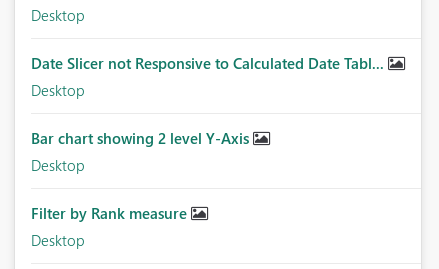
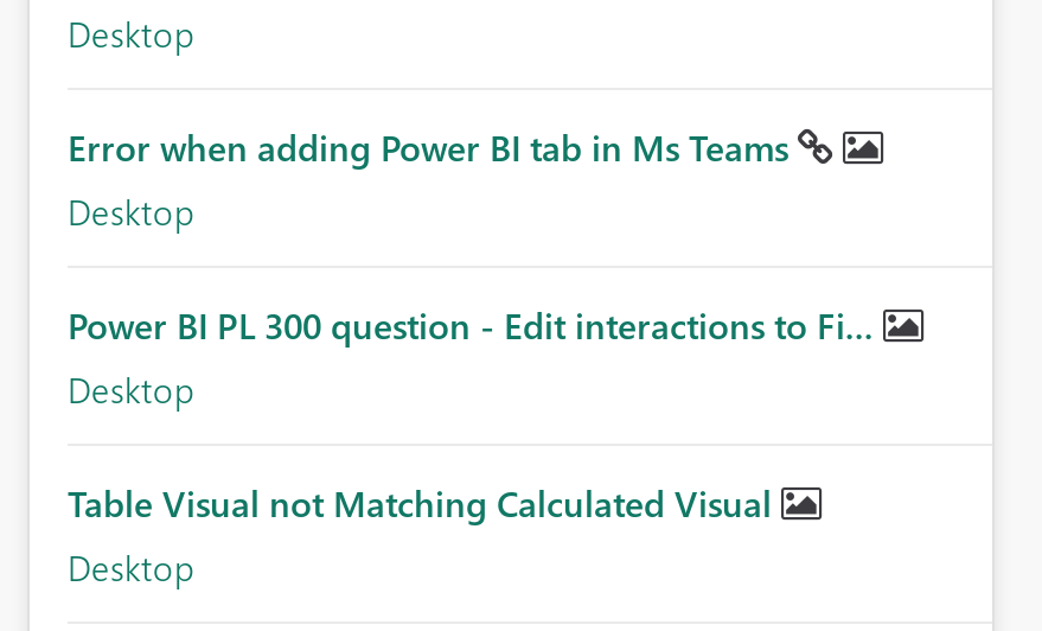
- Date Slicer not Responsive to Calculated Date Tabl...
+ Error when adding Power BI tab in Ms Teams

- Bar chart showing 2 level Y-Axis
+ Power BI PL 300 question - Edit interactions to Fi...

- Filter by Rank measure
+ Table Visual not Matching Calculated Visual
